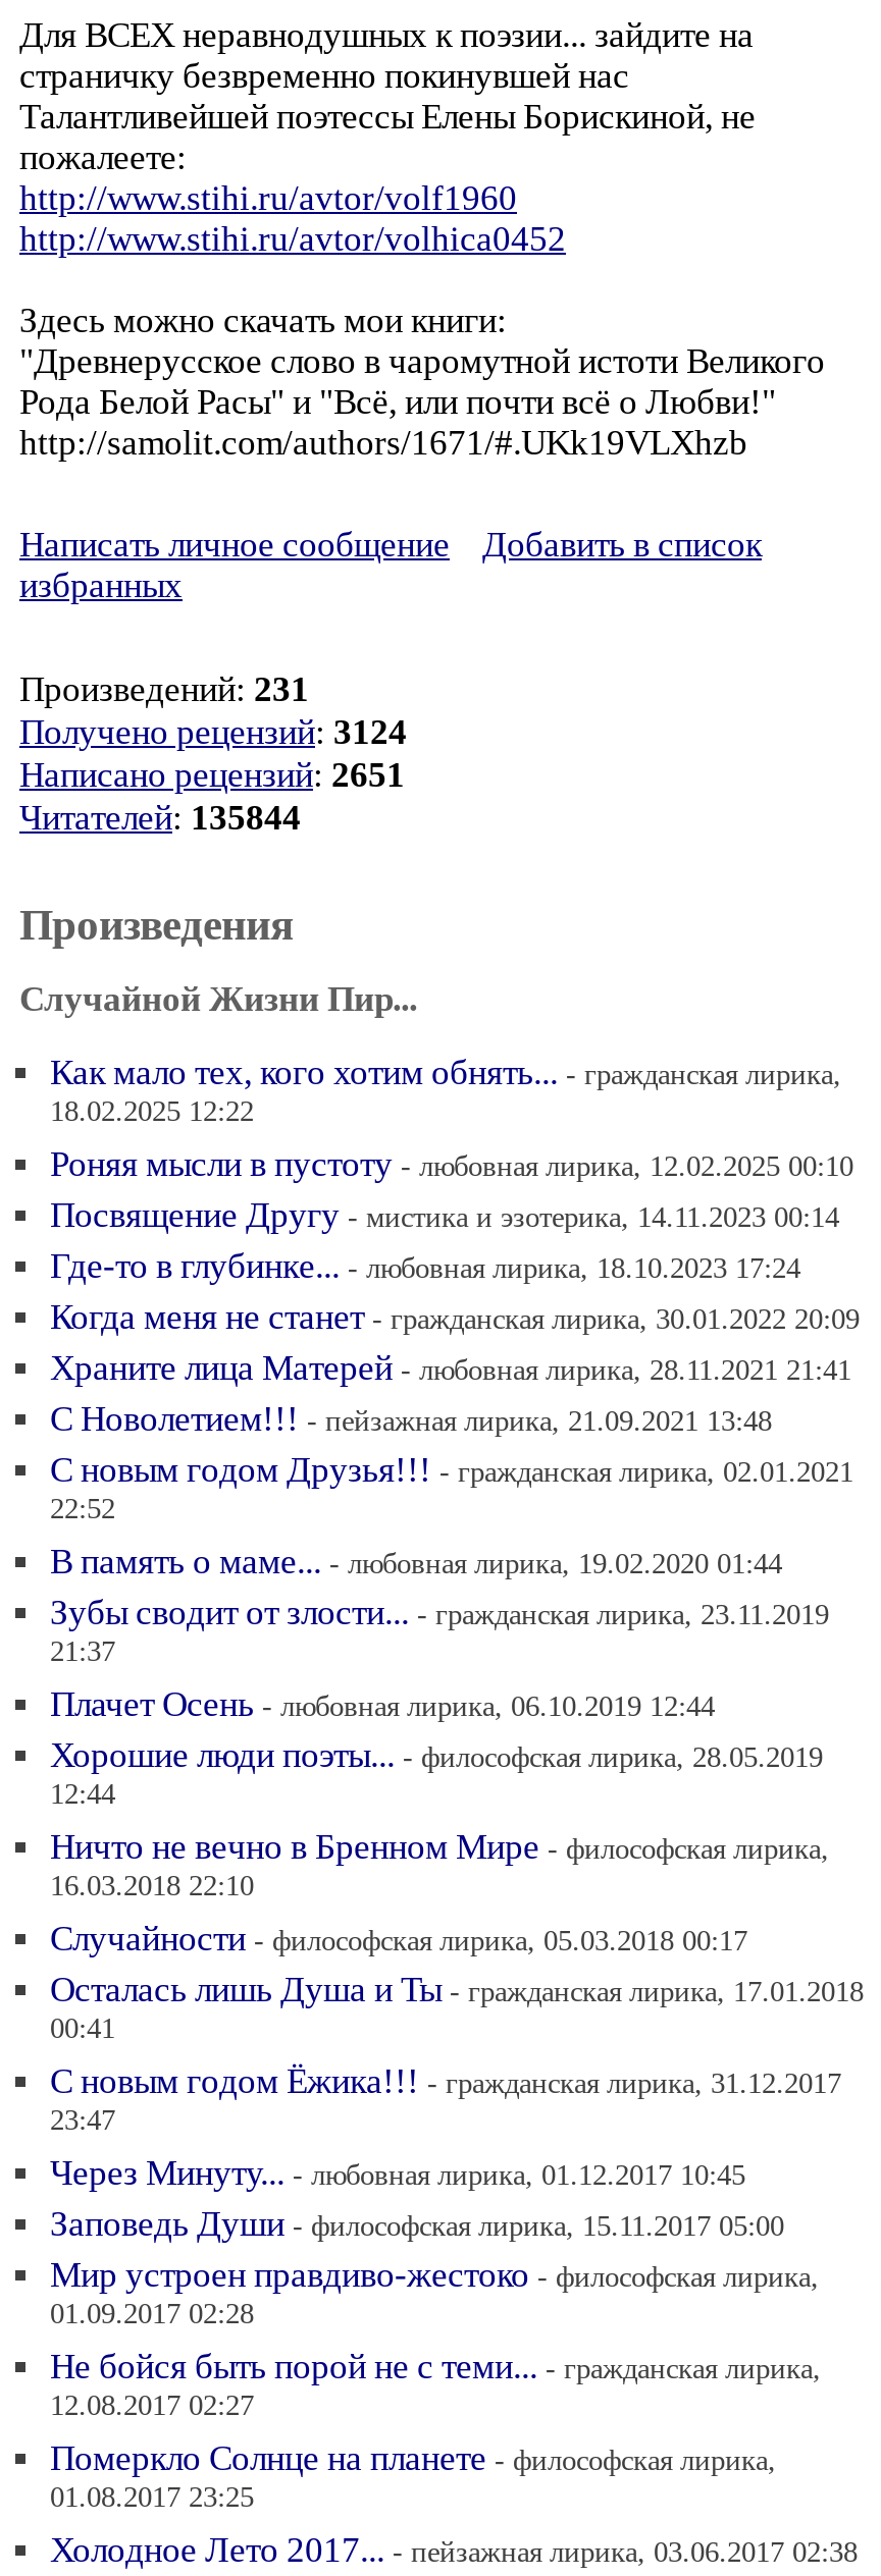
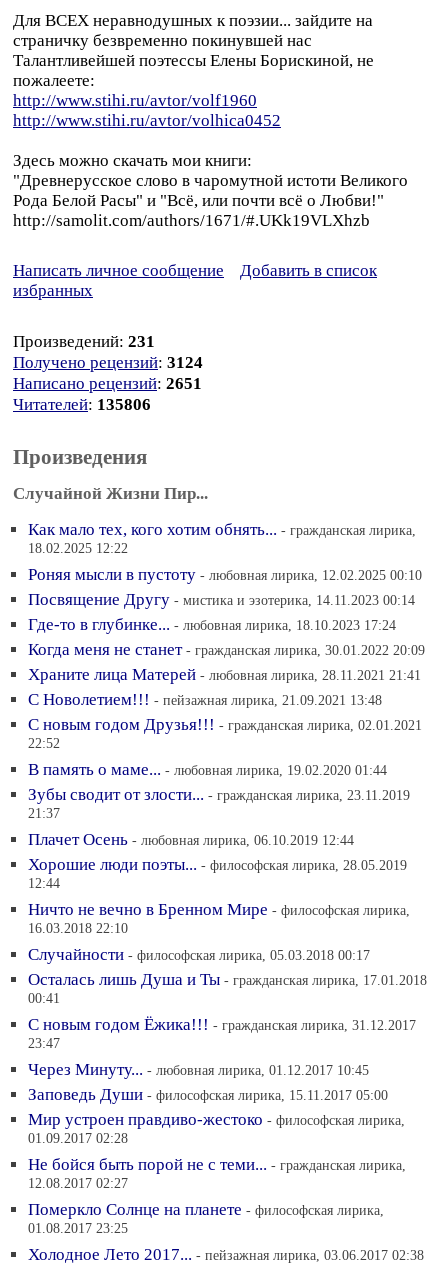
- Читателей: 135844
+ Читателей: 135806
